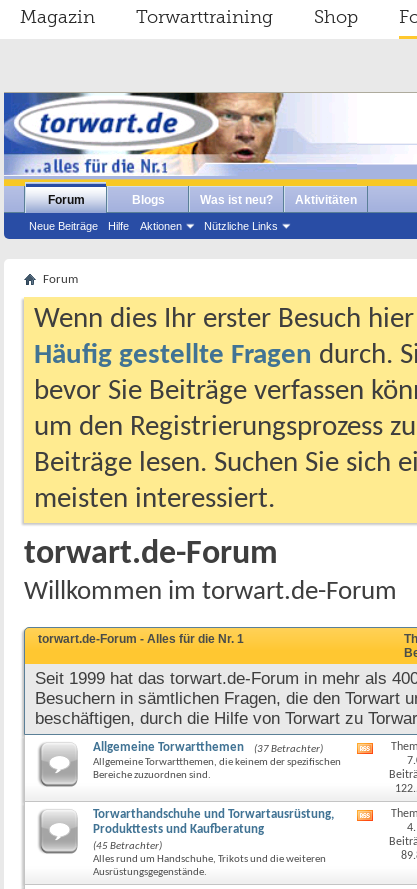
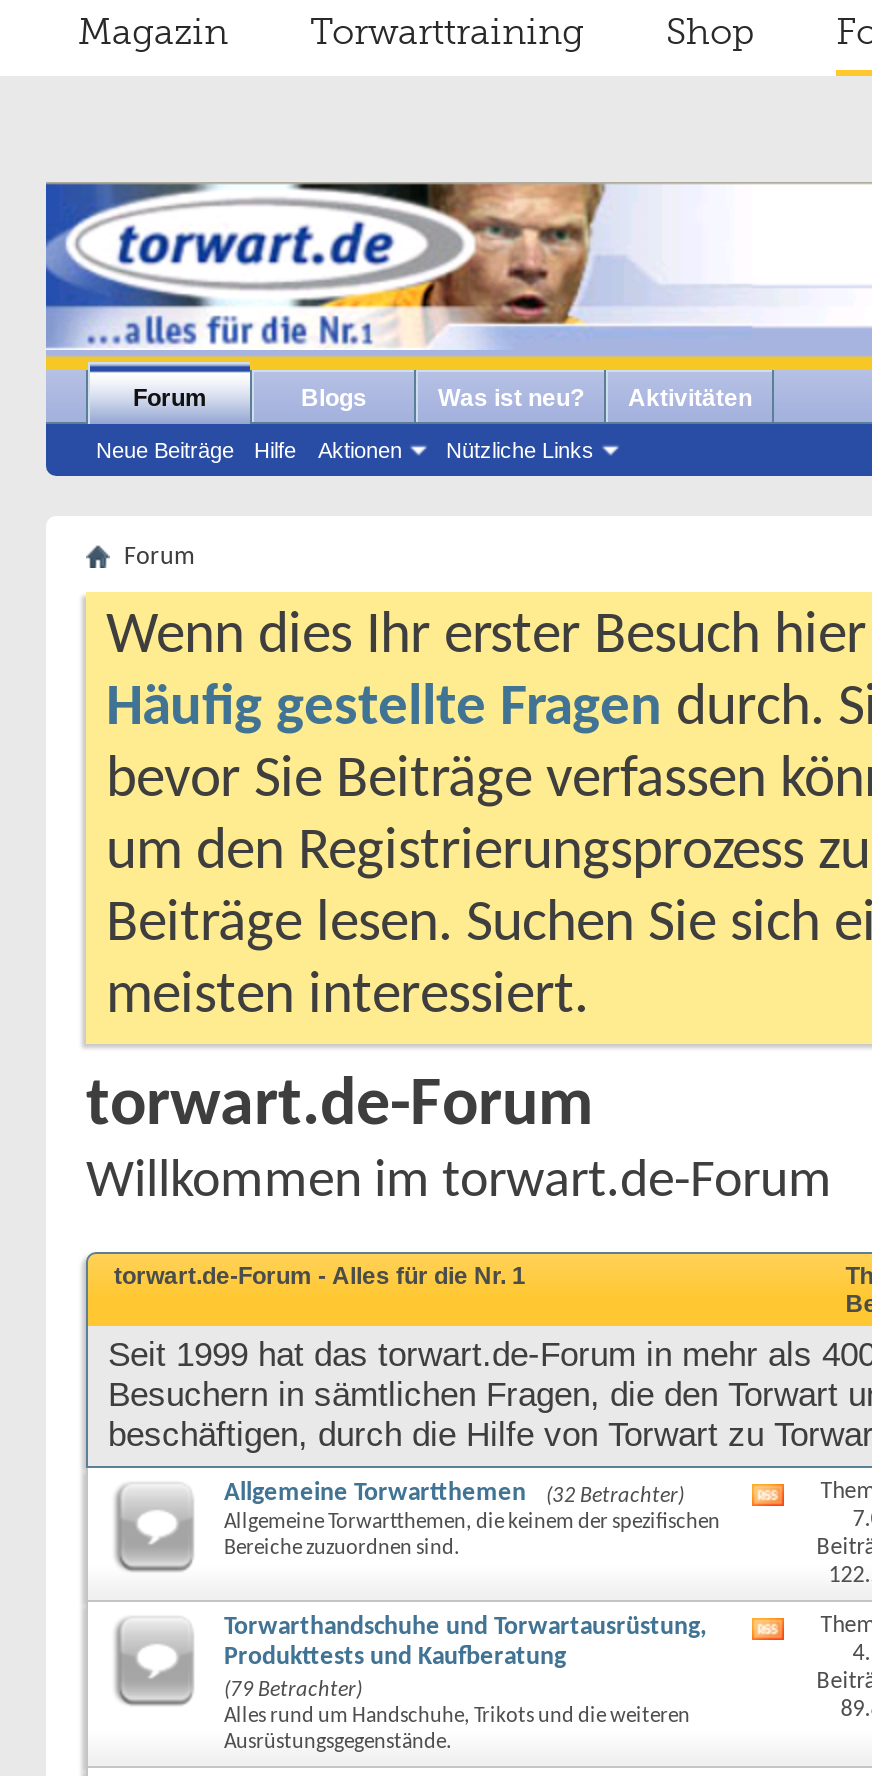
- Allgemeine Torwartthemen (37 Betrachter)
+ Allgemeine Torwartthemen (32 Betrachter)

- (45 Betrachter)
+ (79 Betrachter)
